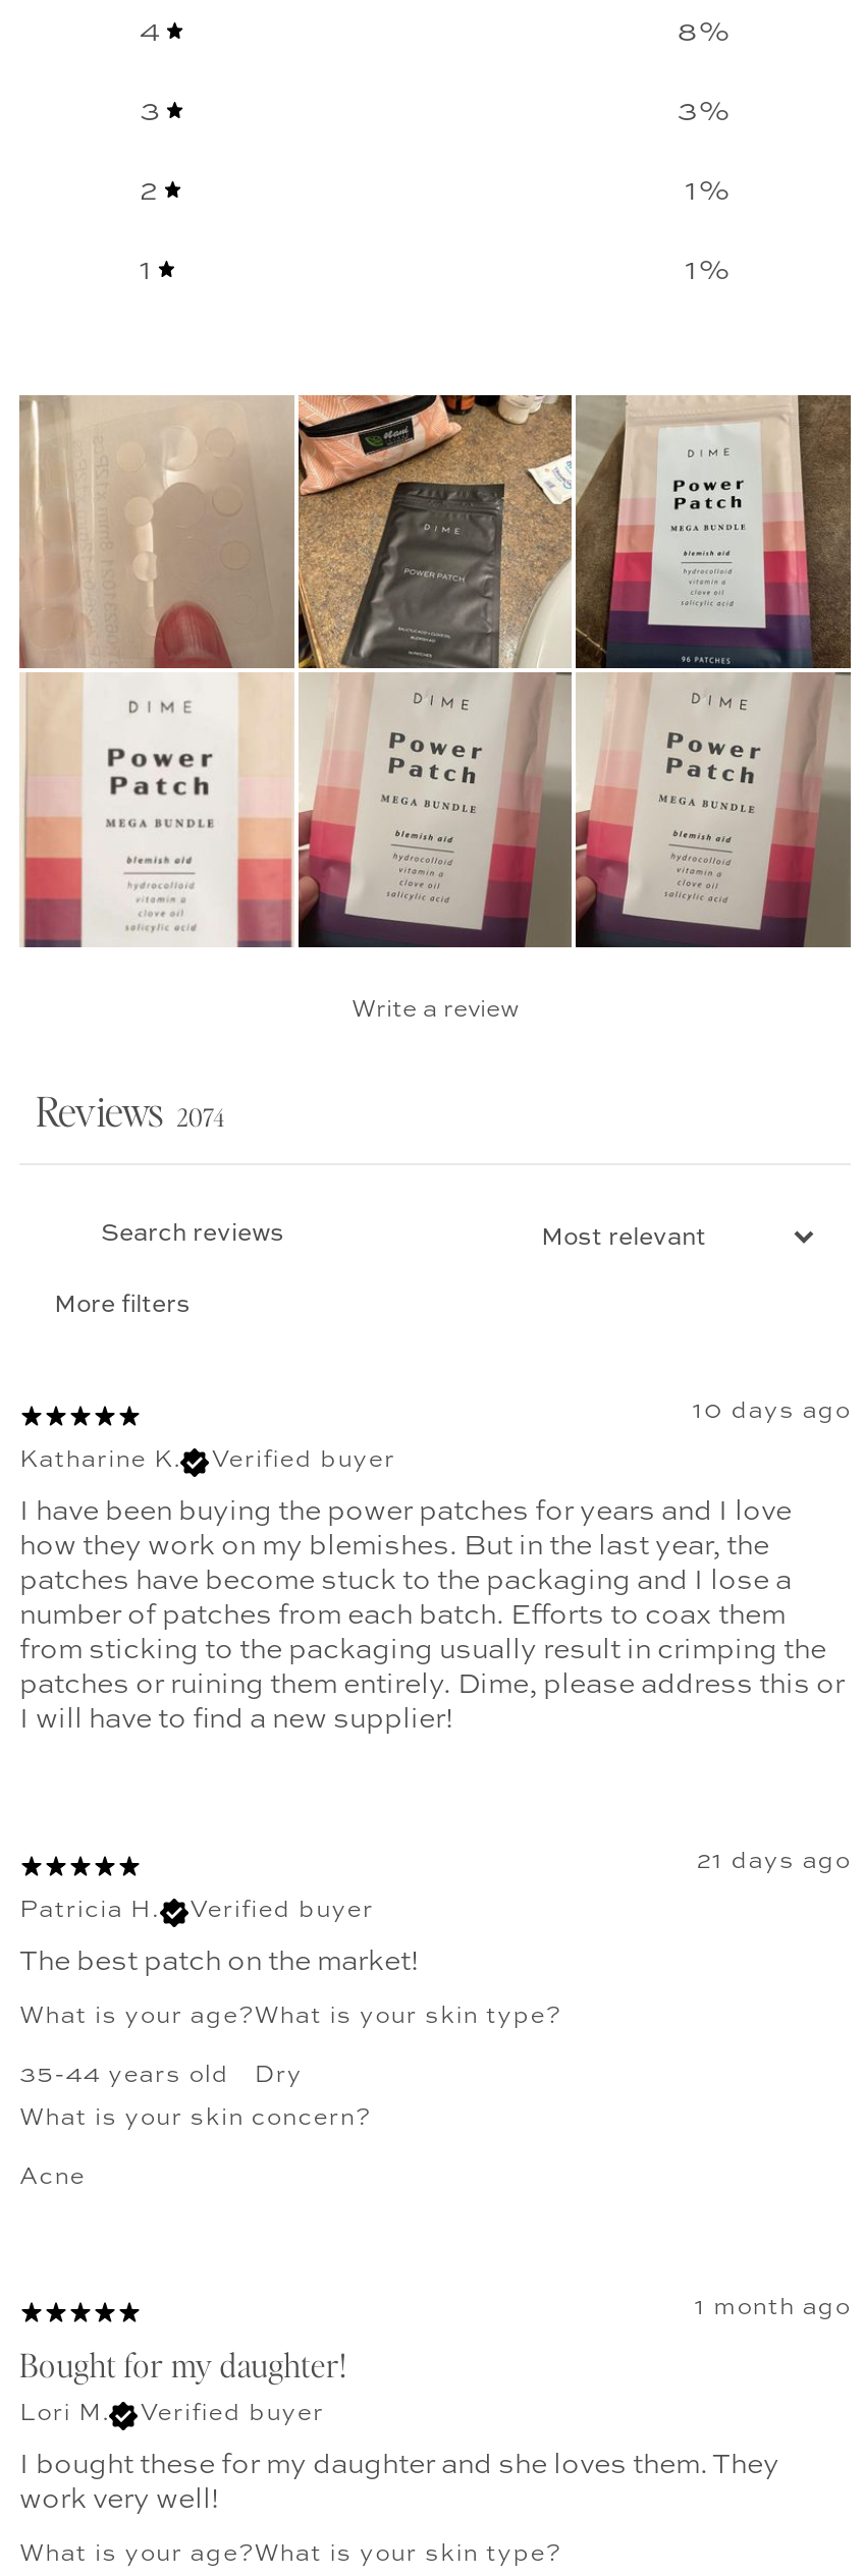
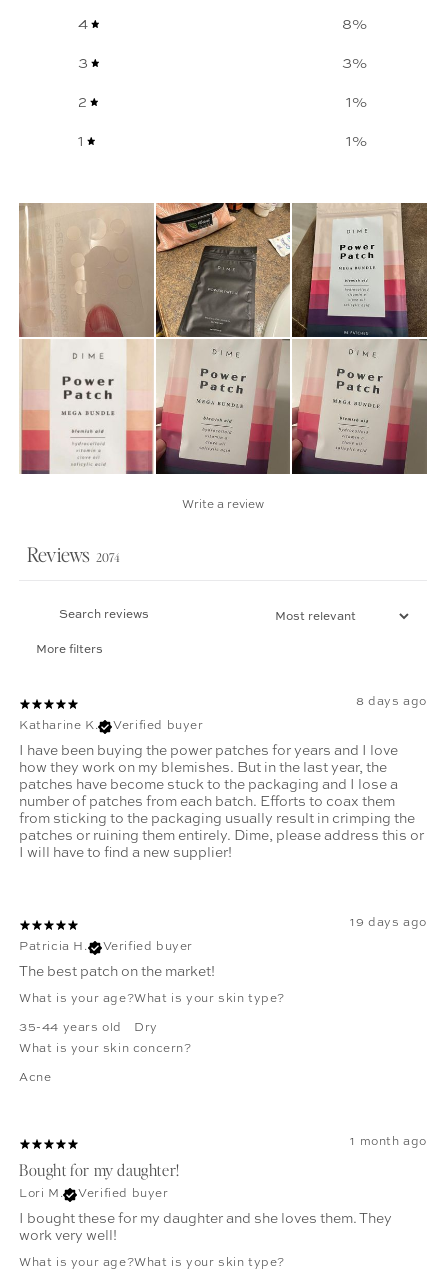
- 10 days ago
+ 8 days ago

- 21 days ago
+ 19 days ago
